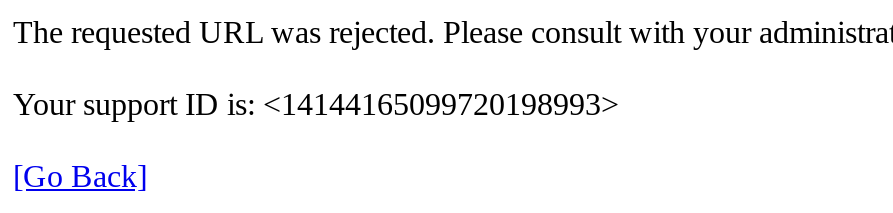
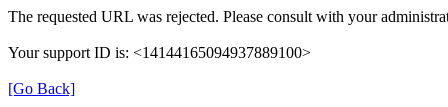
- Your support ID is: <14144165099720198993>
+ Your support ID is: <14144165094937889100>
